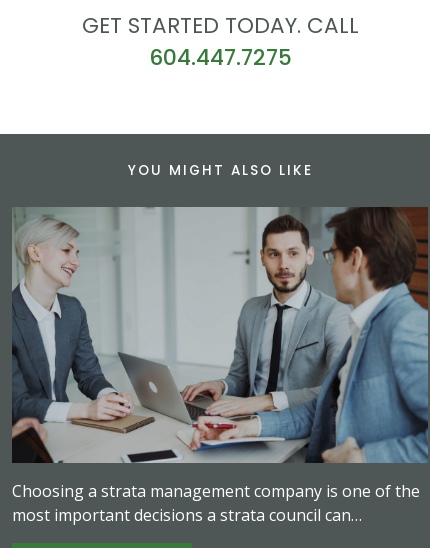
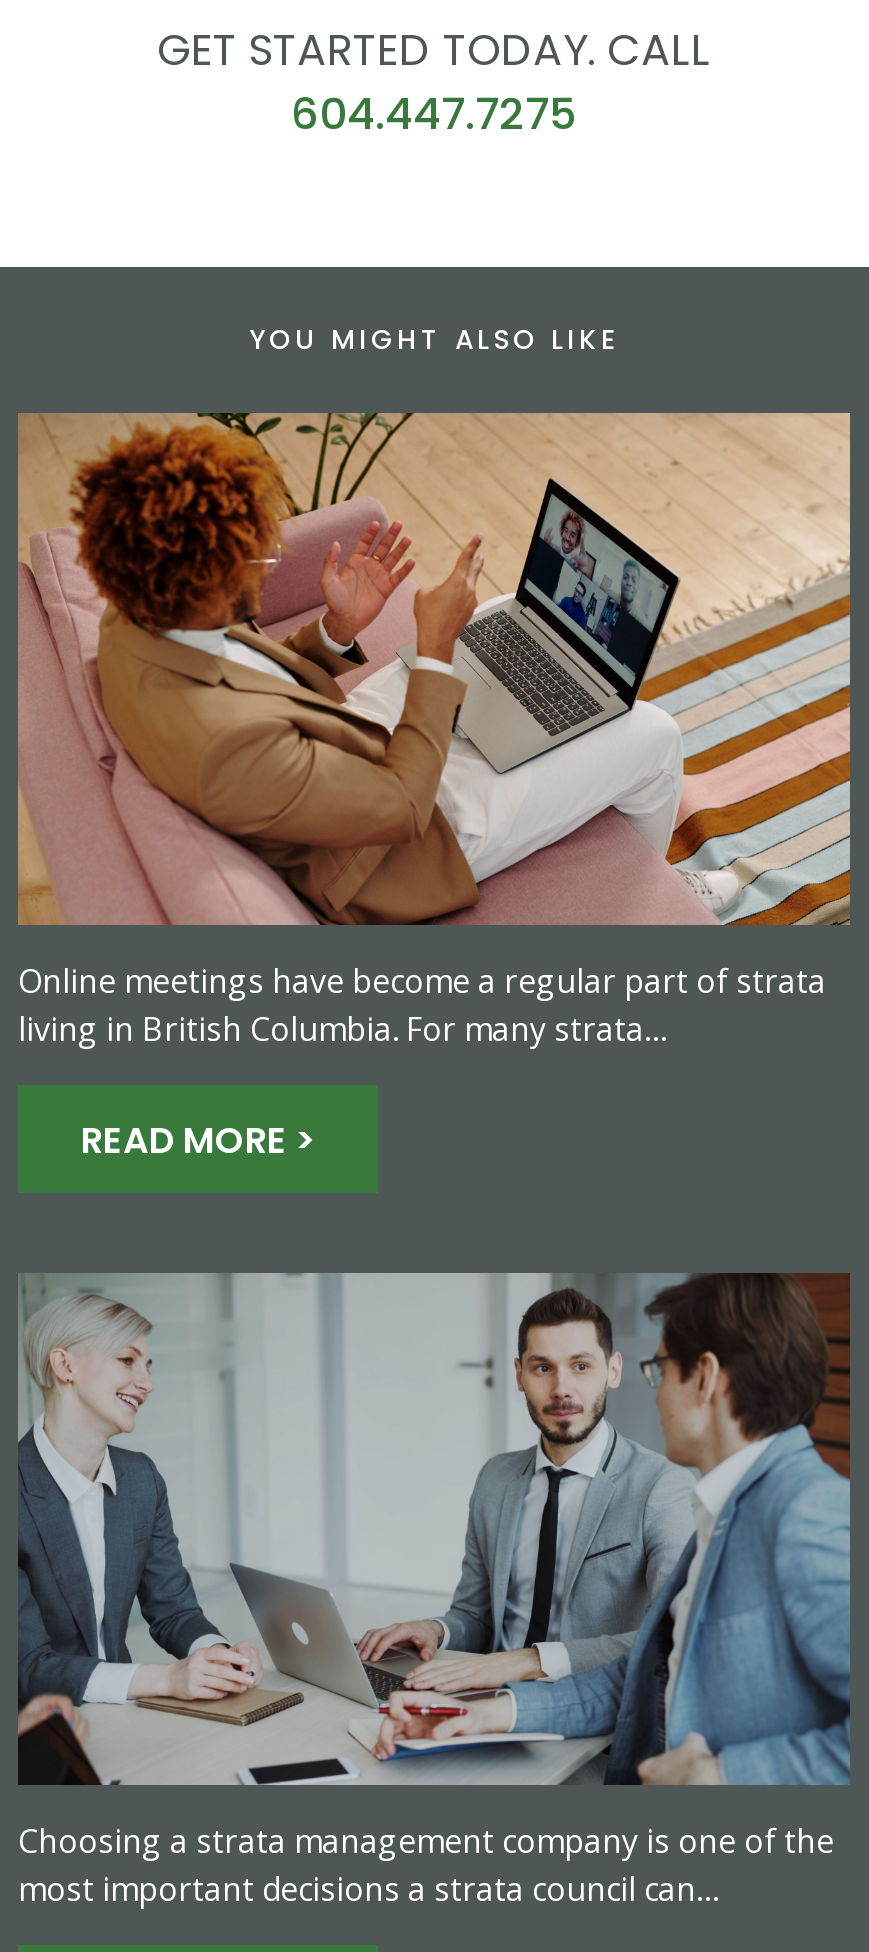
+ [image]
+ Online meetings have become a regular part of strata
+ living in British Columbia. For many strata…
+ READ MORE >
